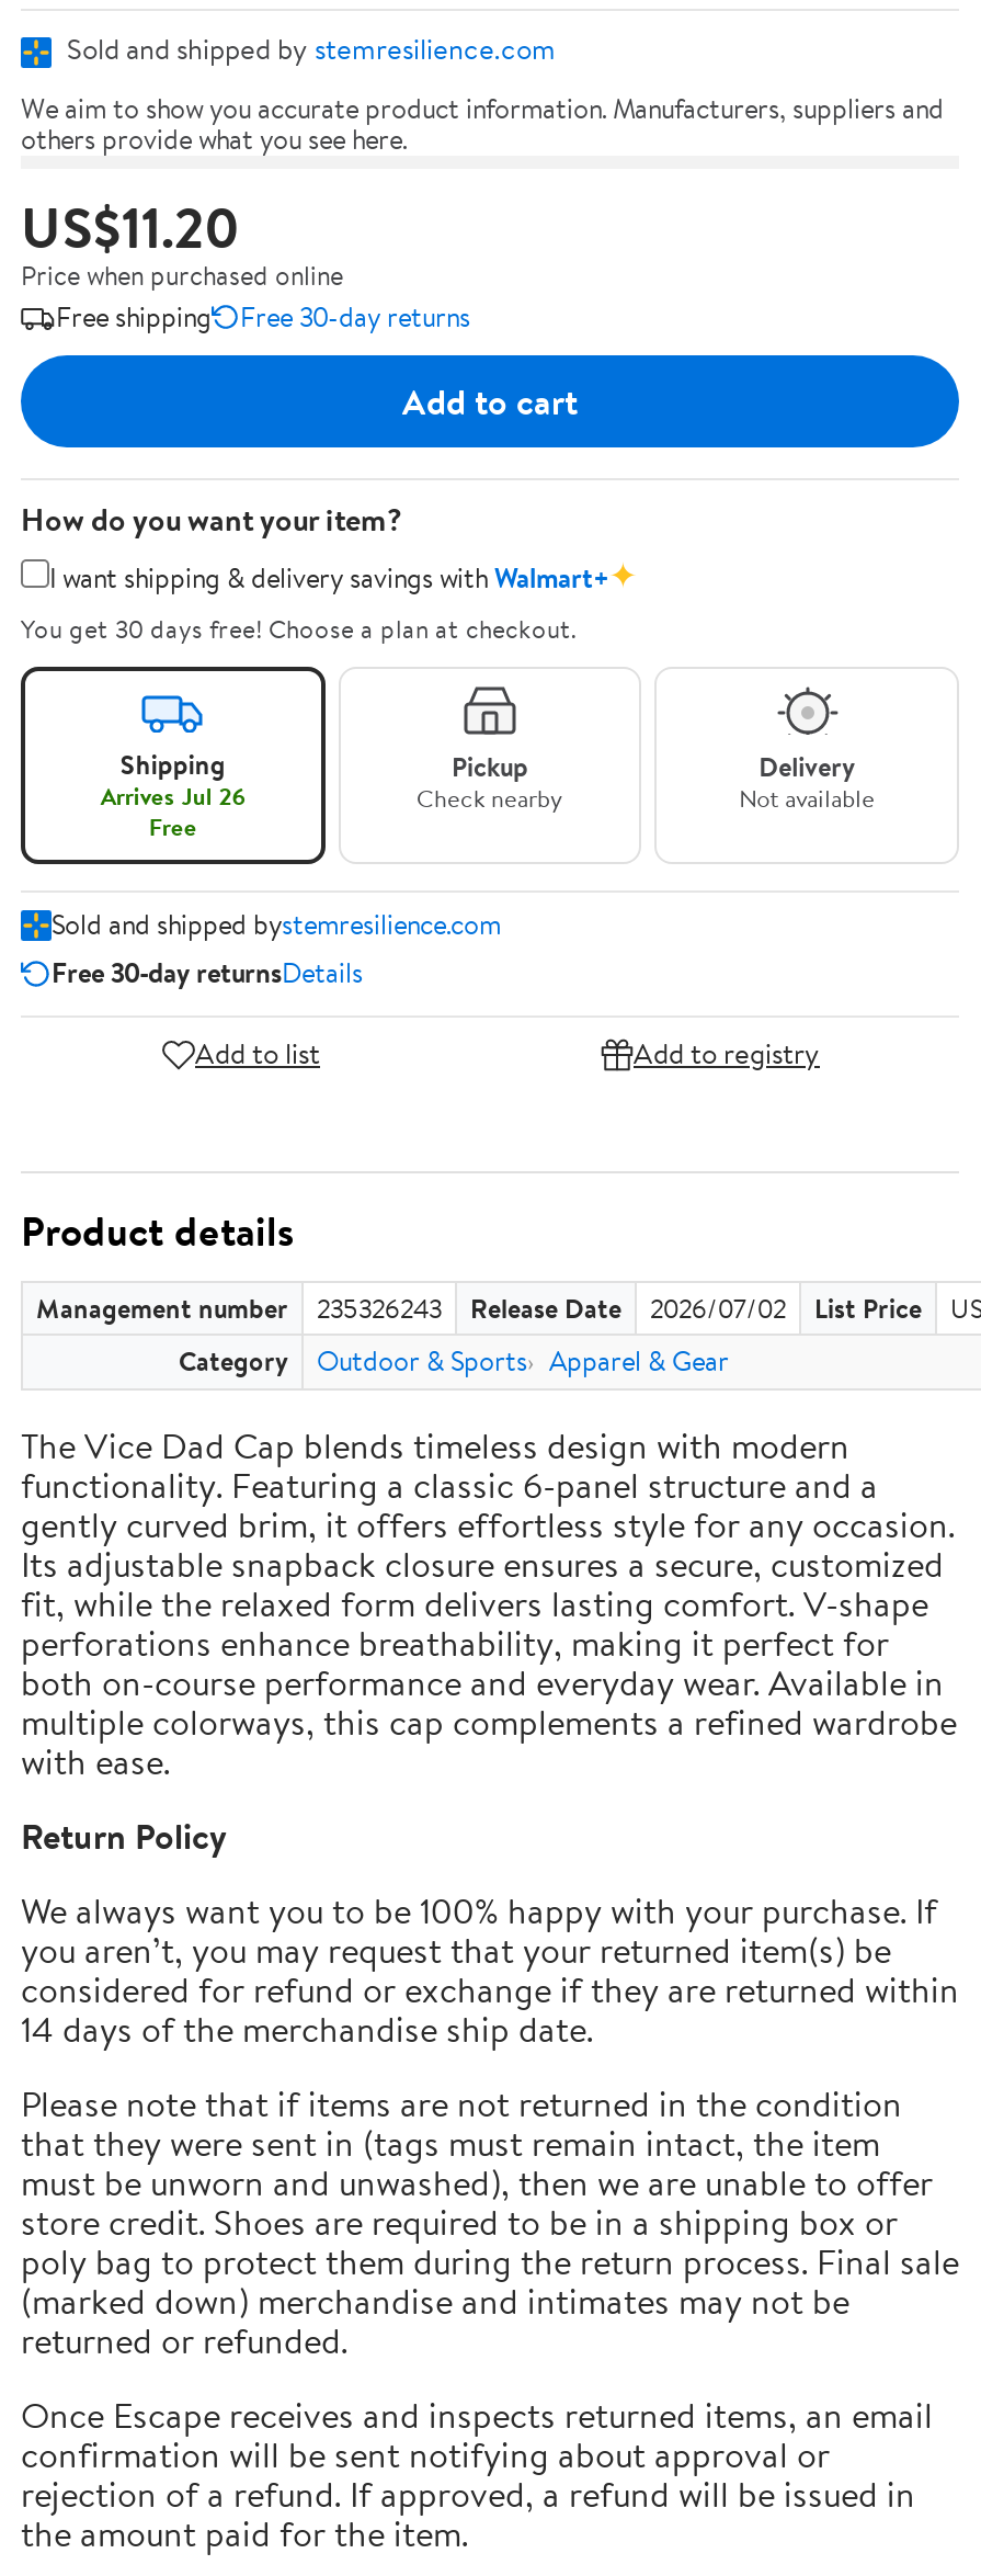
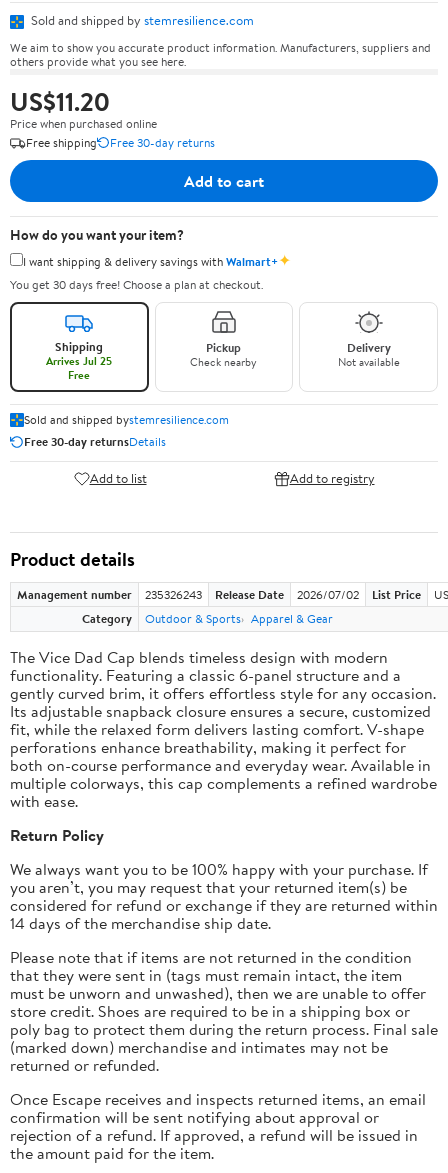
- Arrives Jul 26
+ Arrives Jul 25
